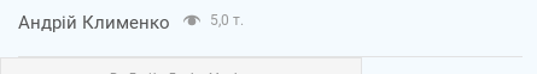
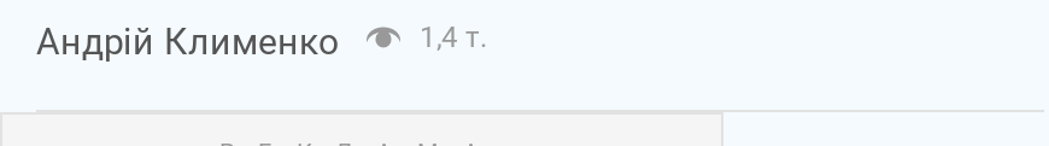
- 5,0 т.
+ 1,4 т.
